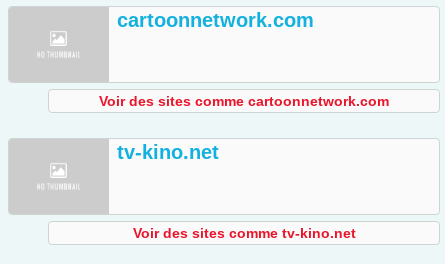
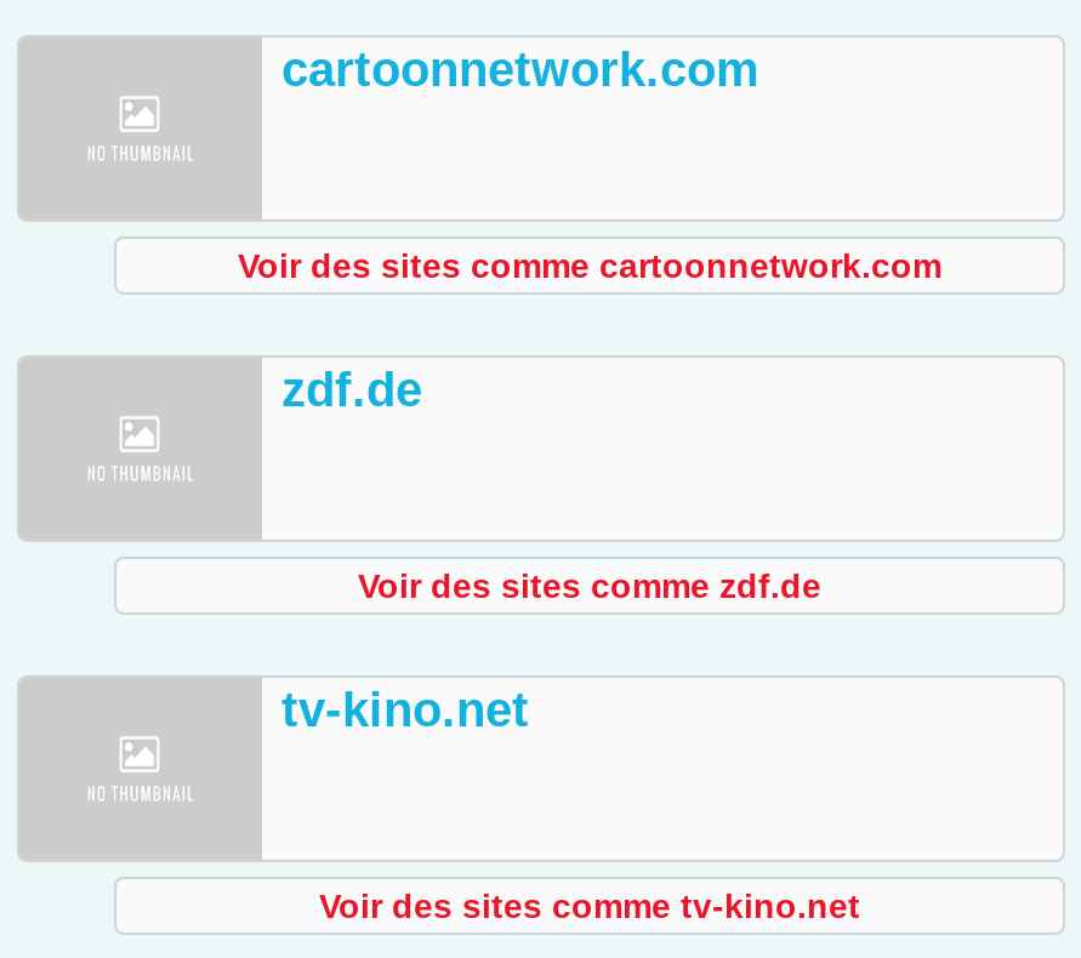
+ zdf.de

+ Voir des sites comme zdf.de
